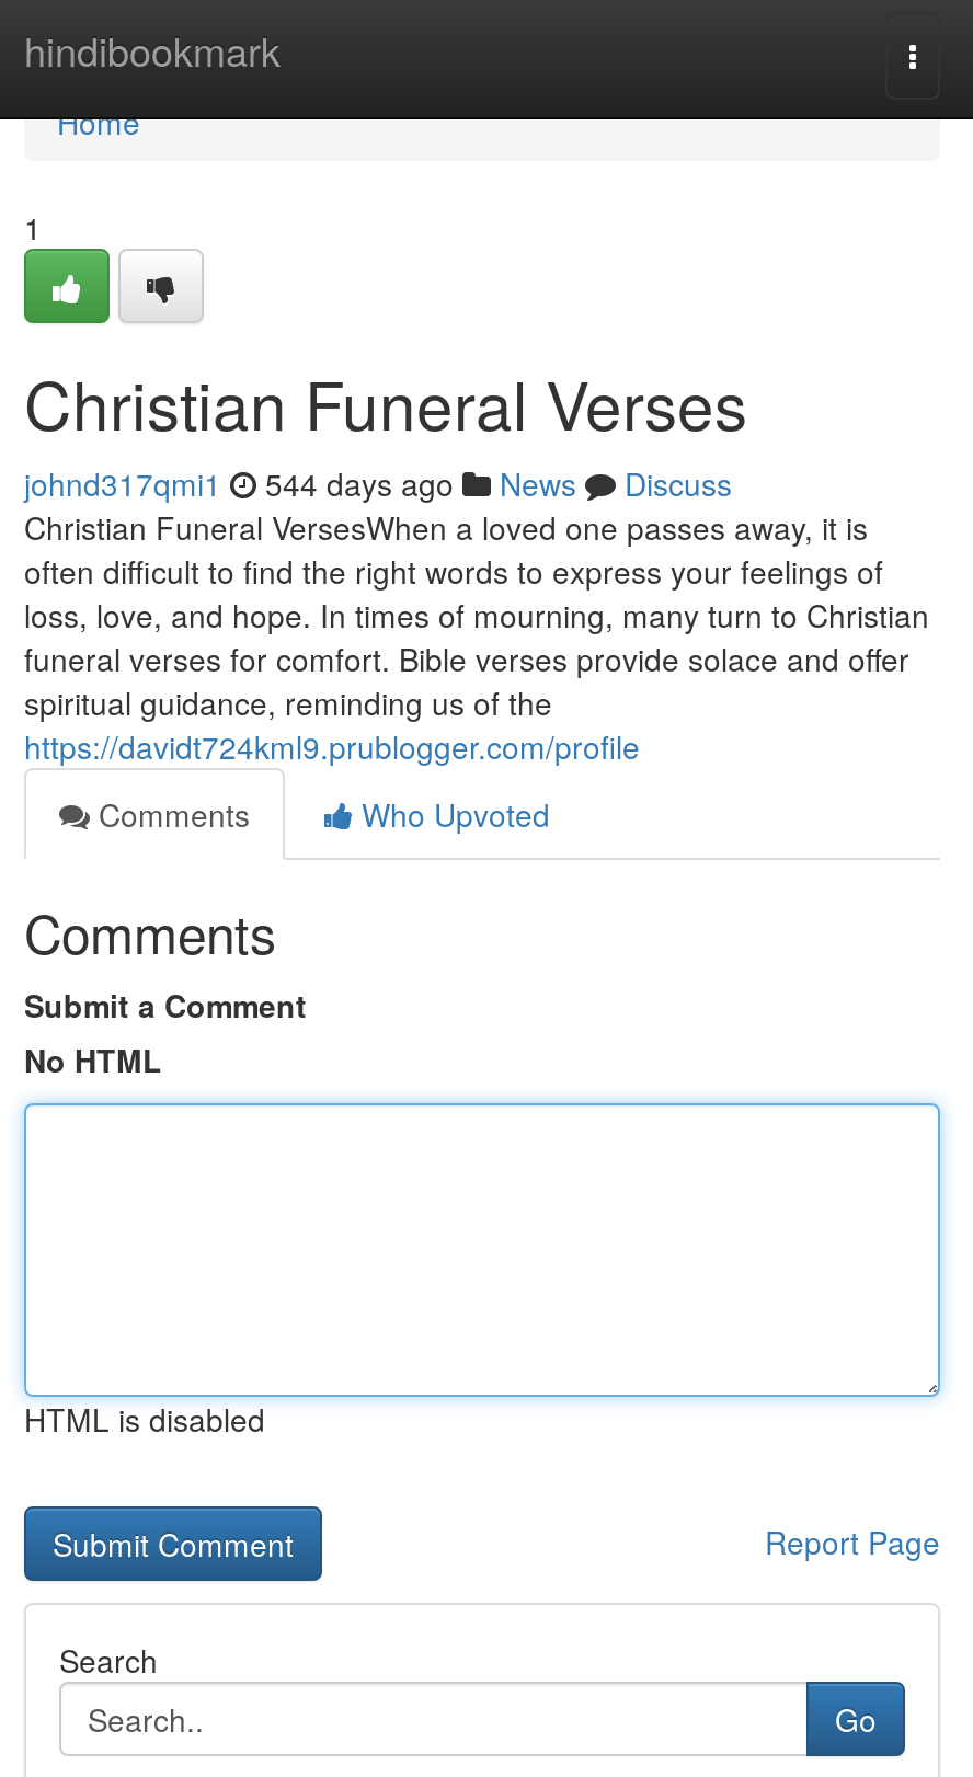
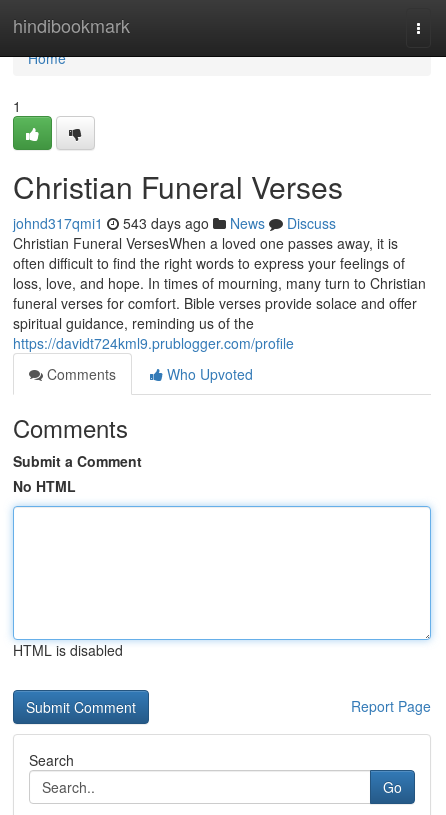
- johnd317qmi1 544 days ago News Discuss
+ johnd317qmi1 543 days ago News Discuss
